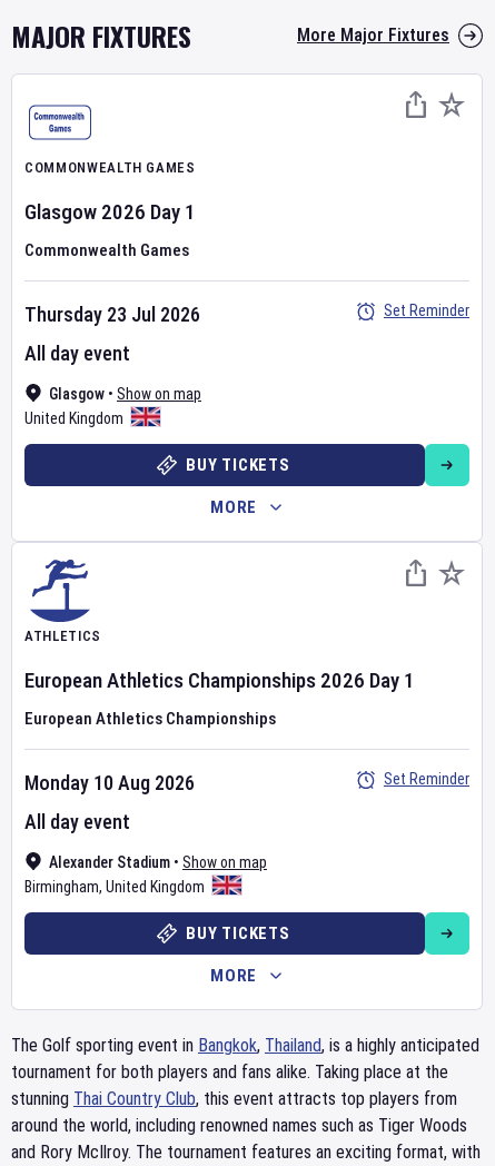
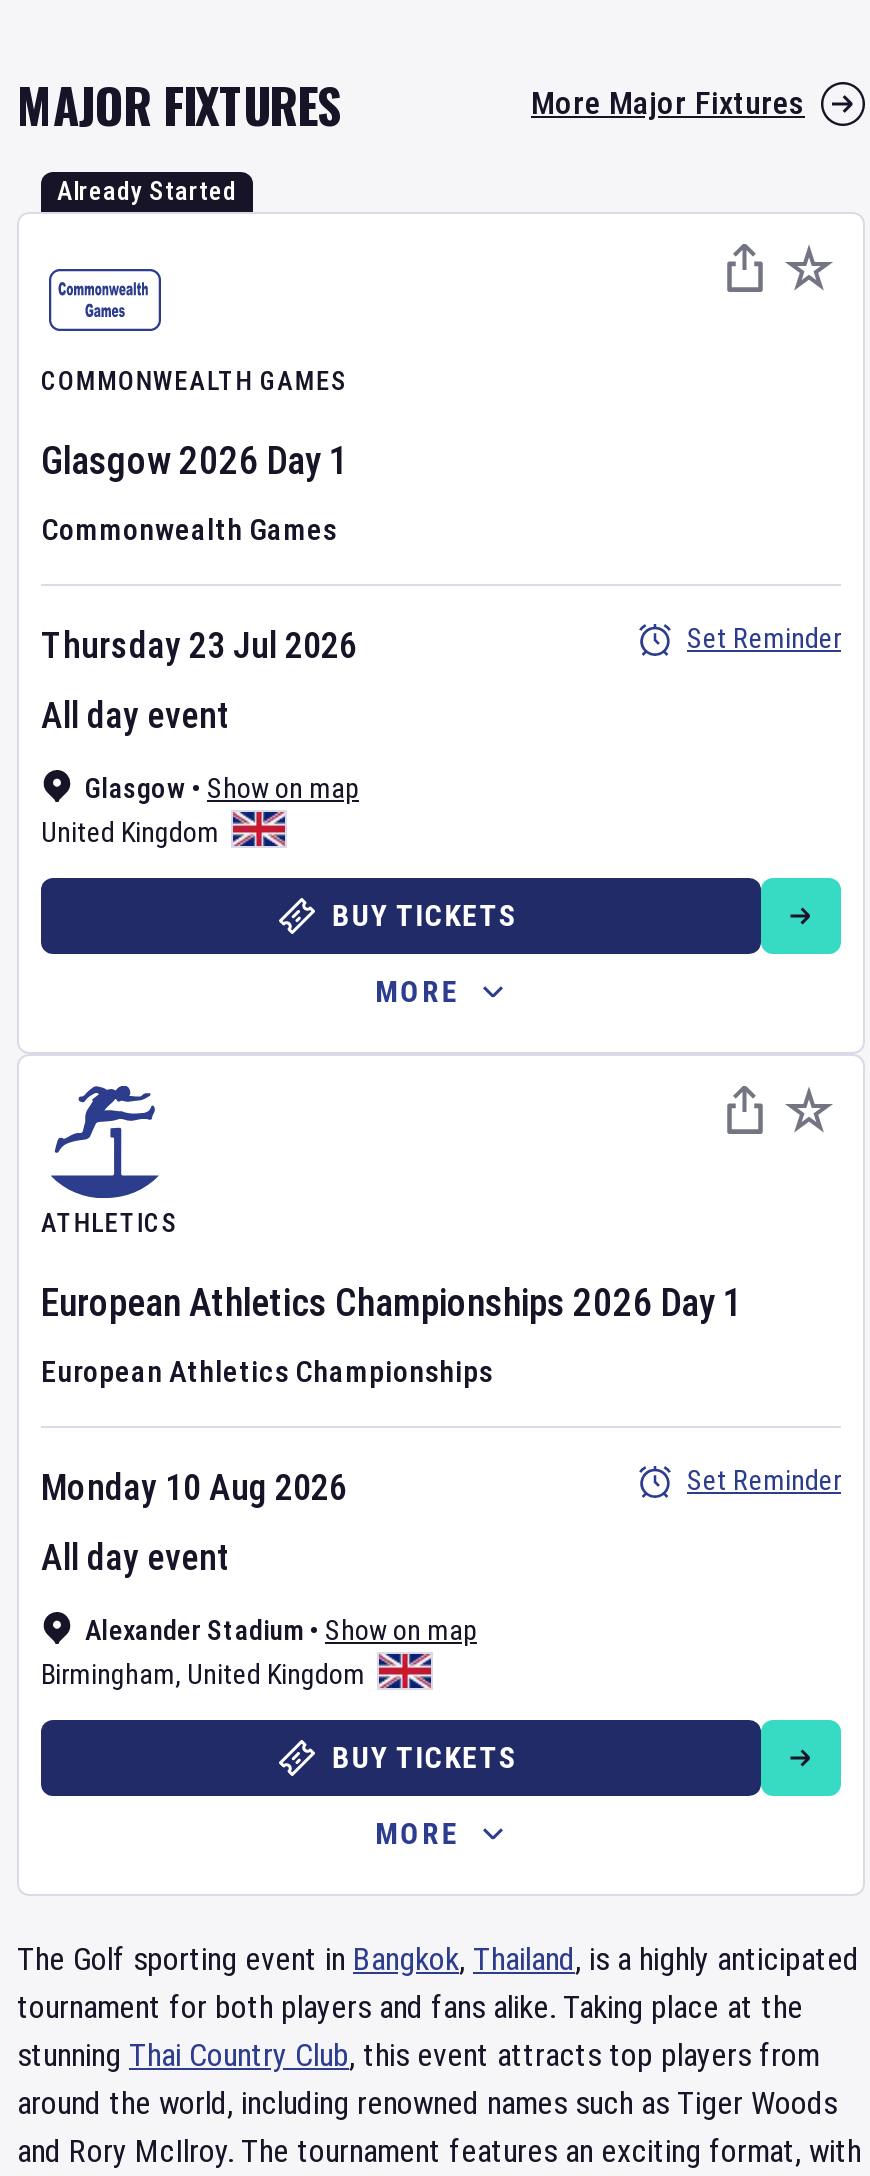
+ Already Started
